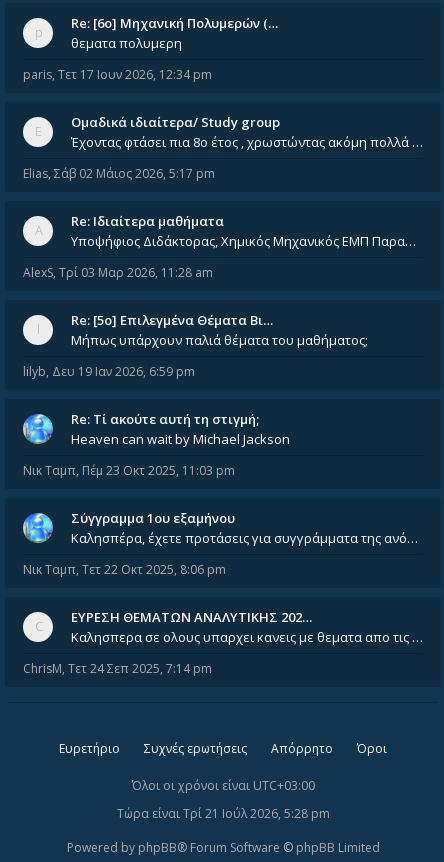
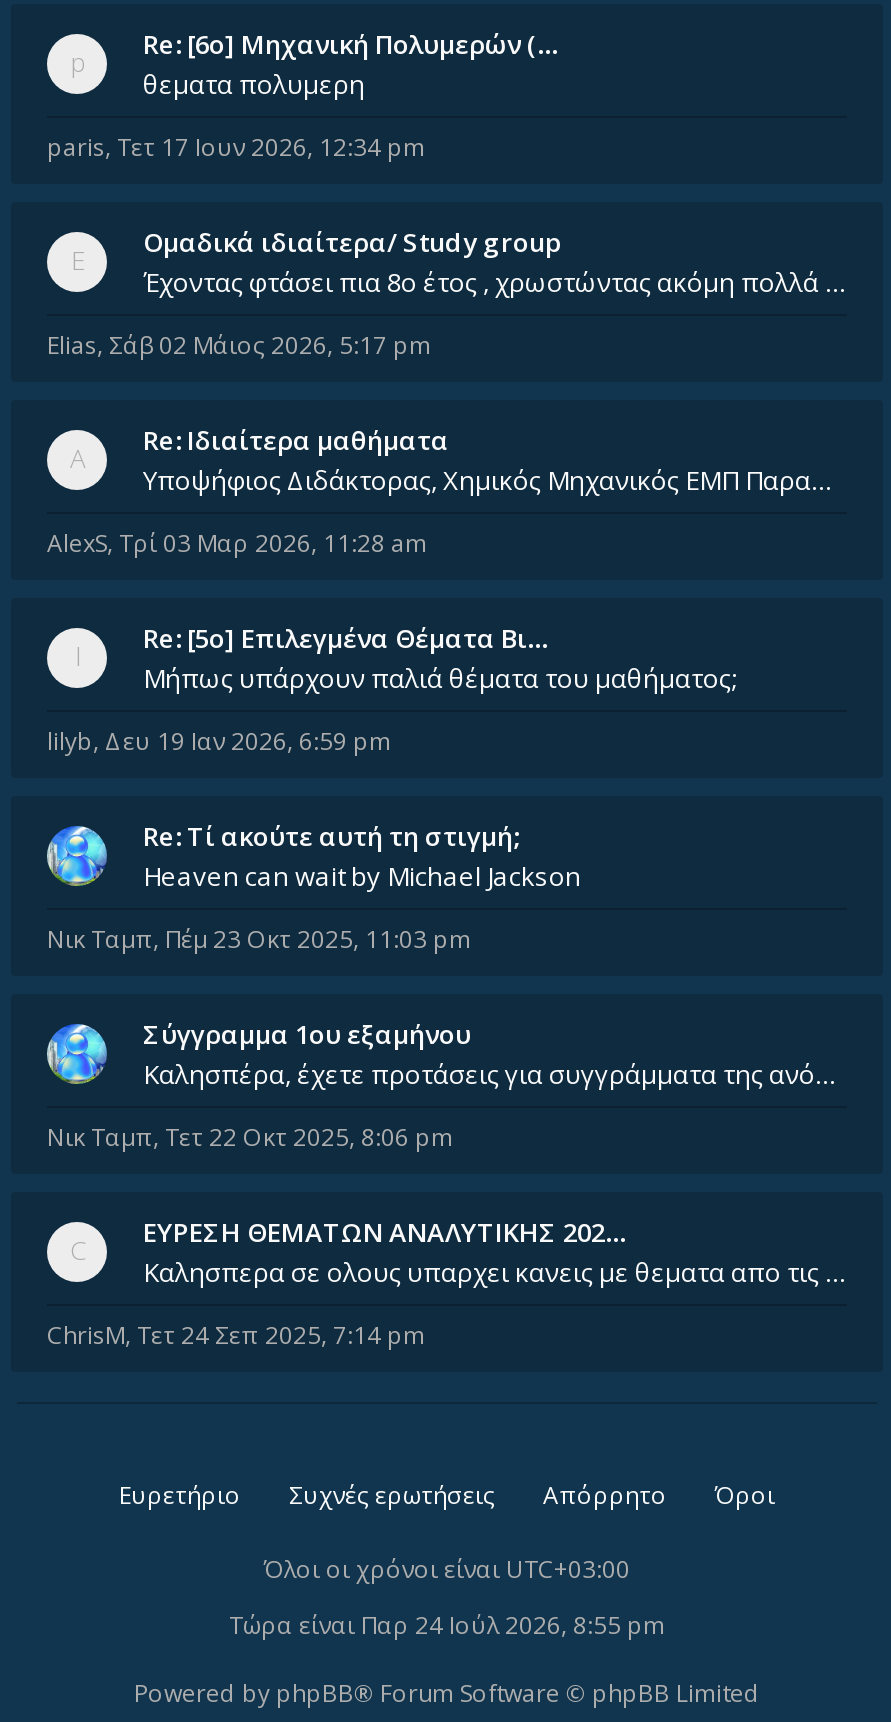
- Τώρα είναι Τρί 21 Ιούλ 2026, 5:28 pm
+ Τώρα είναι Παρ 24 Ιούλ 2026, 8:55 pm
